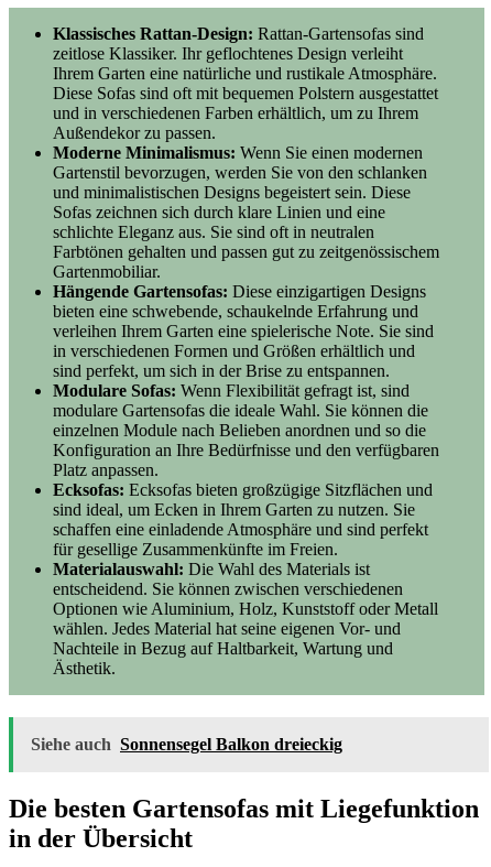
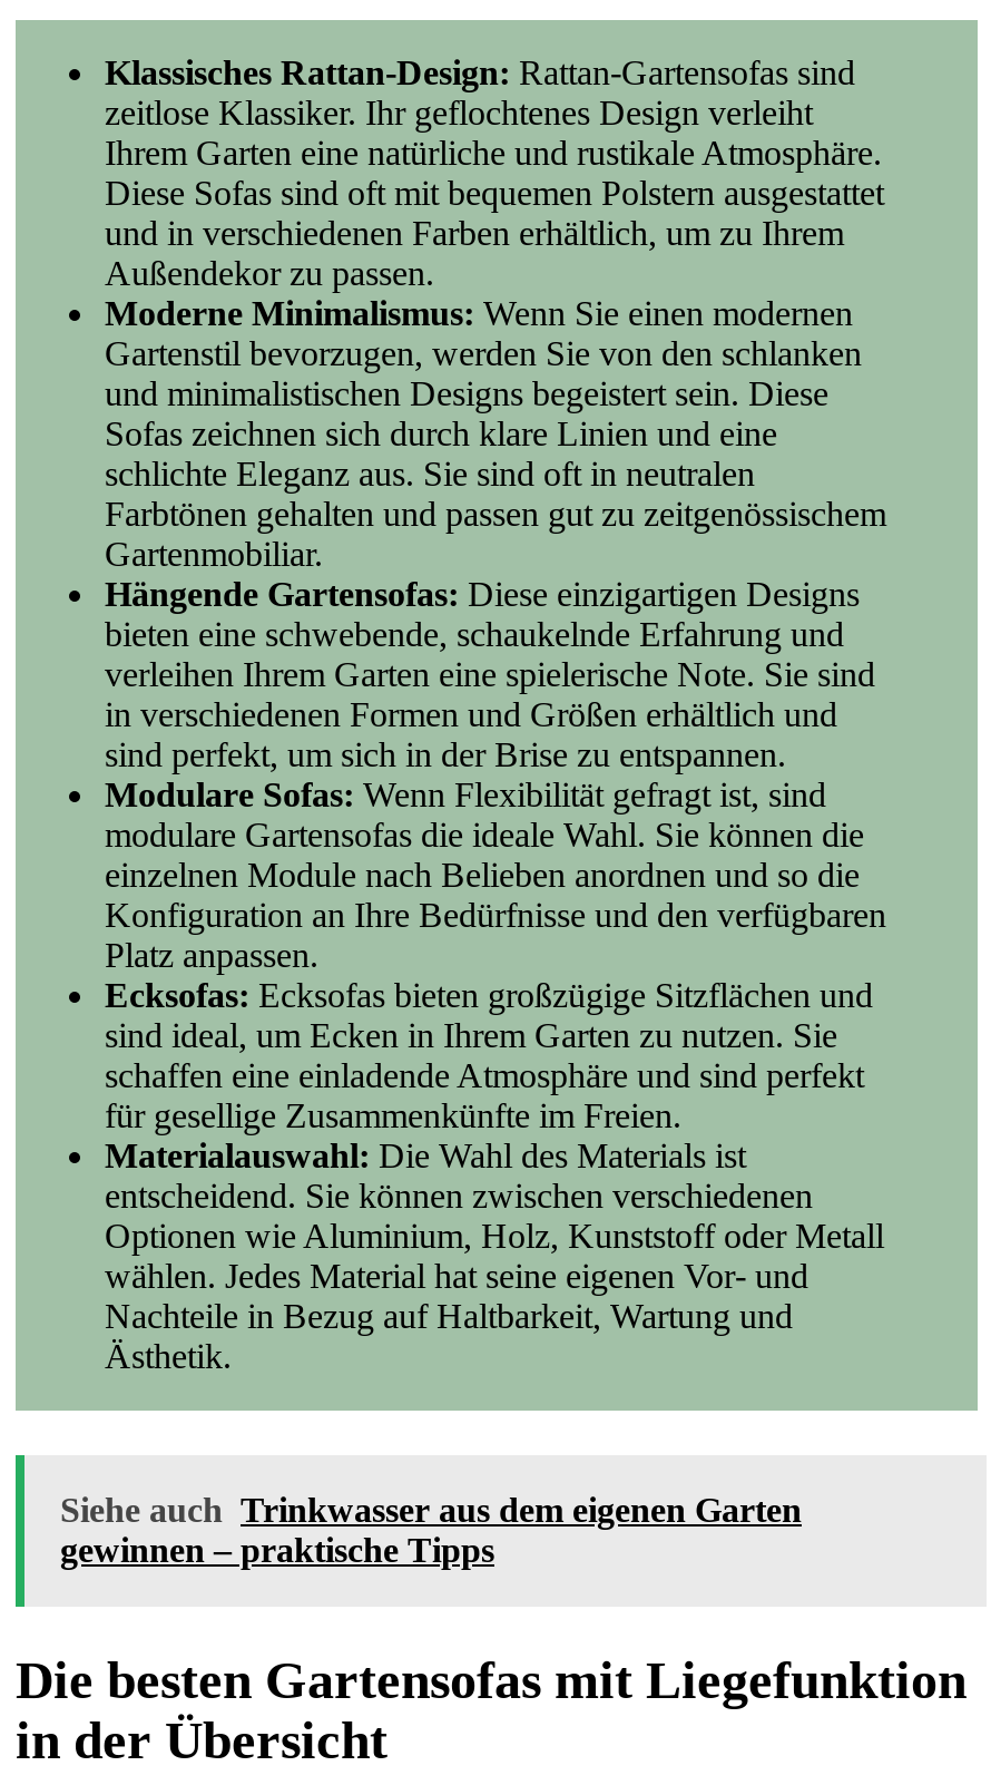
- Siehe auch Sonnensegel Balkon dreieckig
+ Siehe auch Trinkwasser aus dem eigenen Garten
+ gewinnen – praktische Tipps
